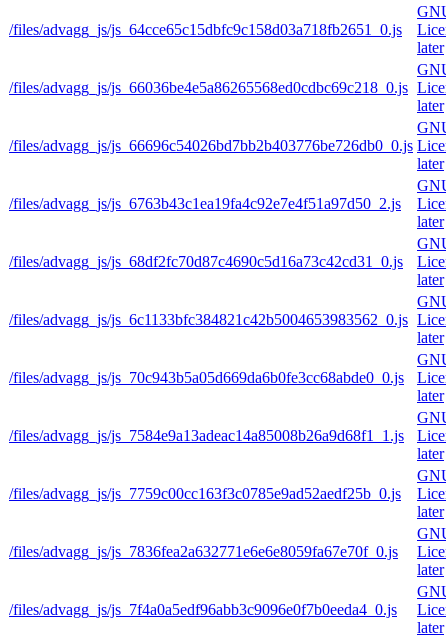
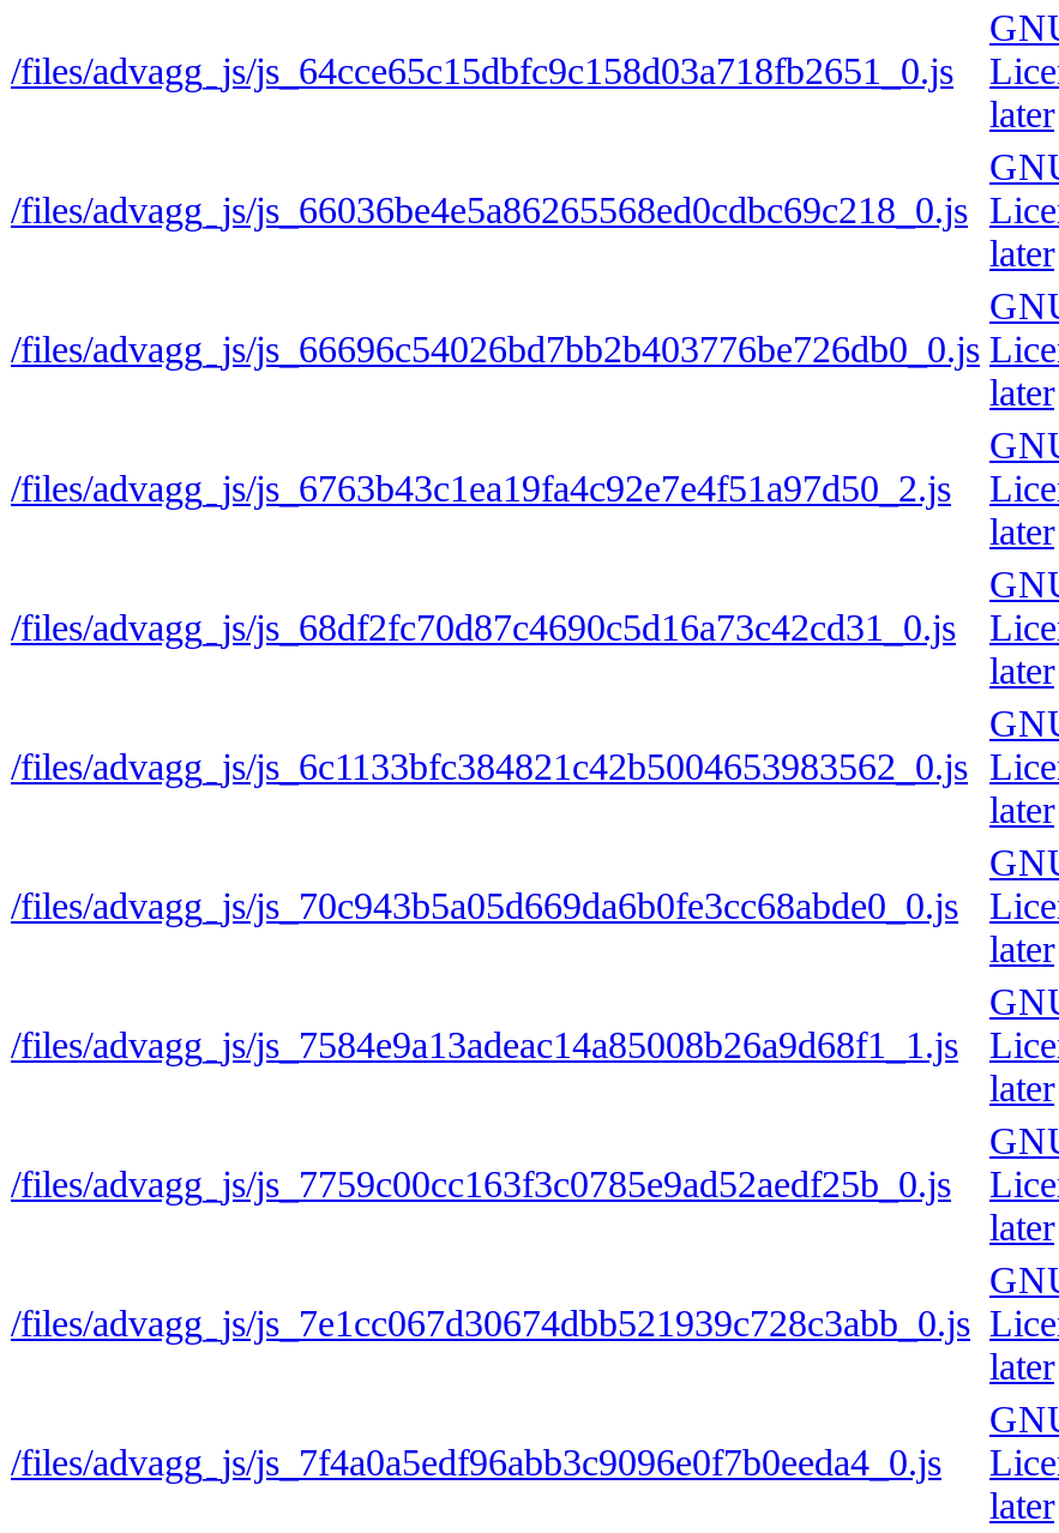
- /files/advagg_js/js_7836fea2a632771e6e6e8059fa67e70f_0.js
+ /files/advagg_js/js_7e1cc067d30674dbb521939c728c3abb_0.js
